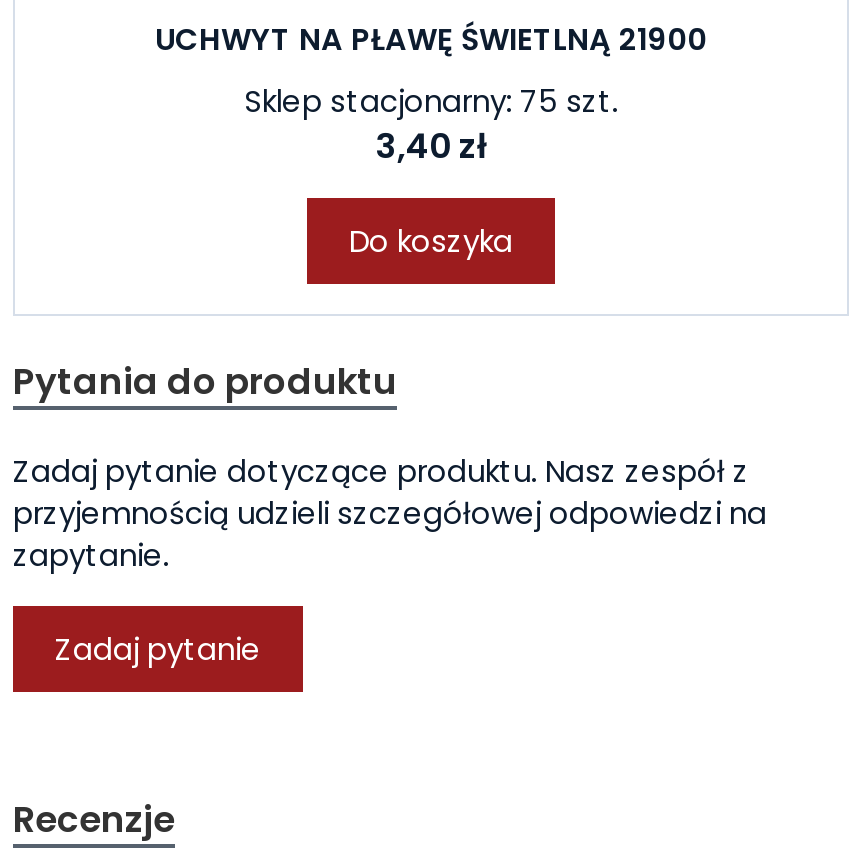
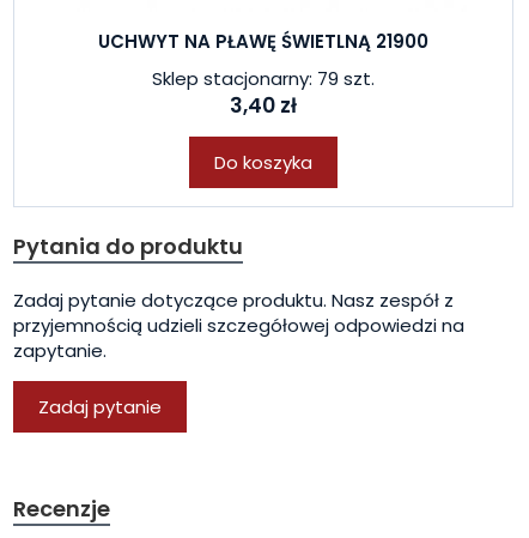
- Sklep stacjonarny: 75 szt.
+ Sklep stacjonarny: 79 szt.
